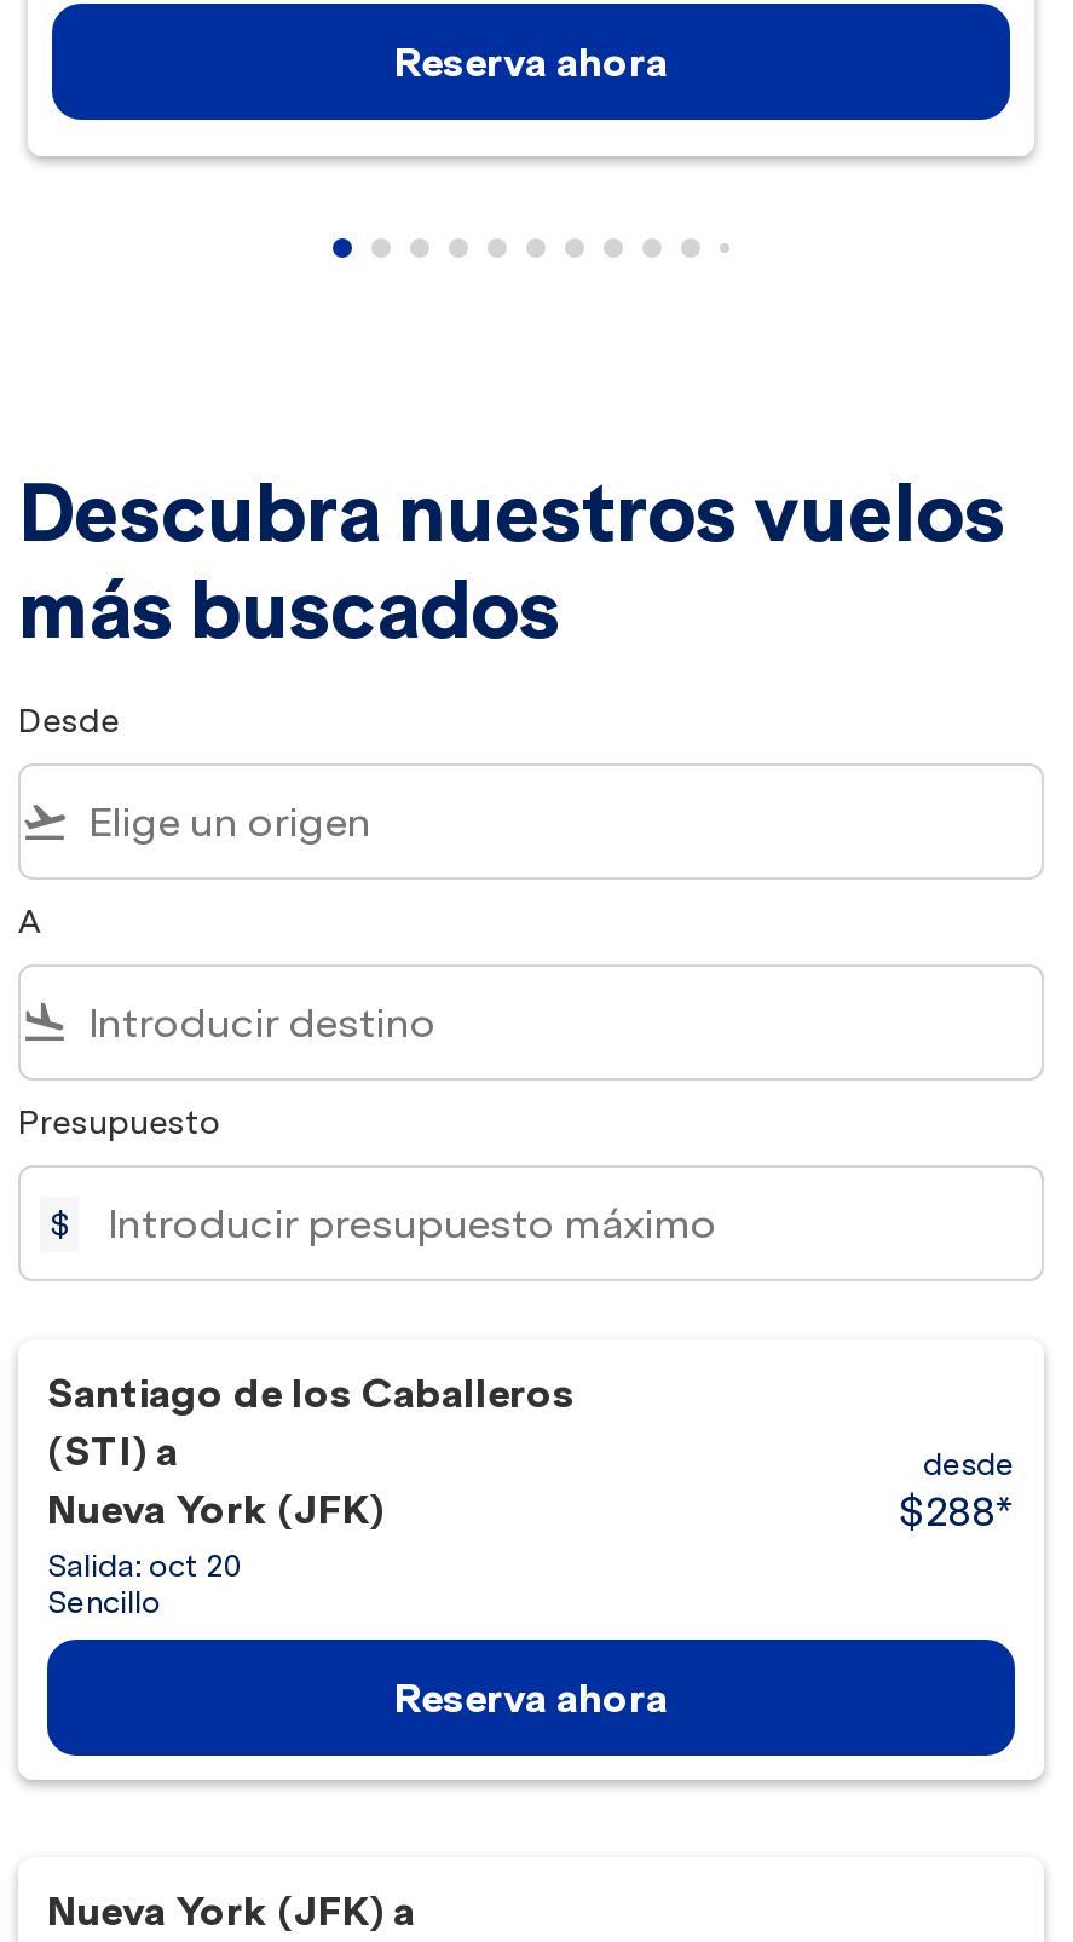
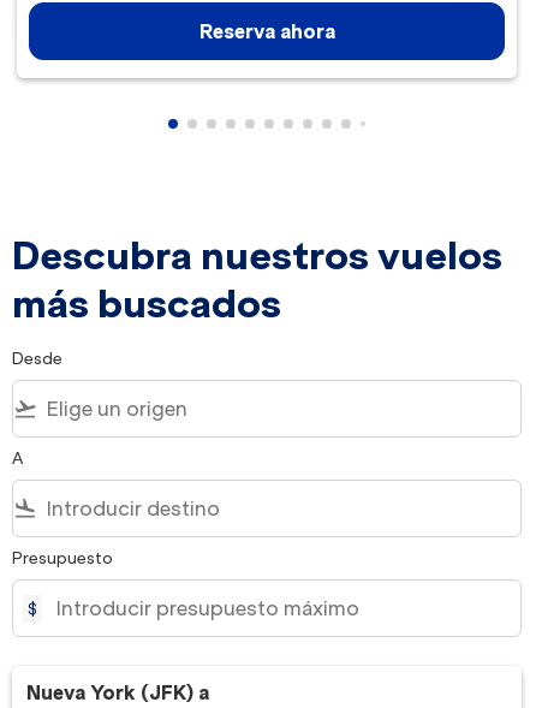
- Santiago de los Caballeros
- (STI) a
- Nueva York (JFK)
- Salida: oct 20
- Sencillo

- desde
- $288*

- Reserva ahora
